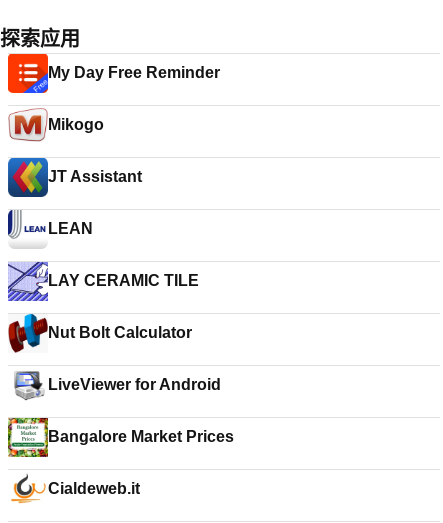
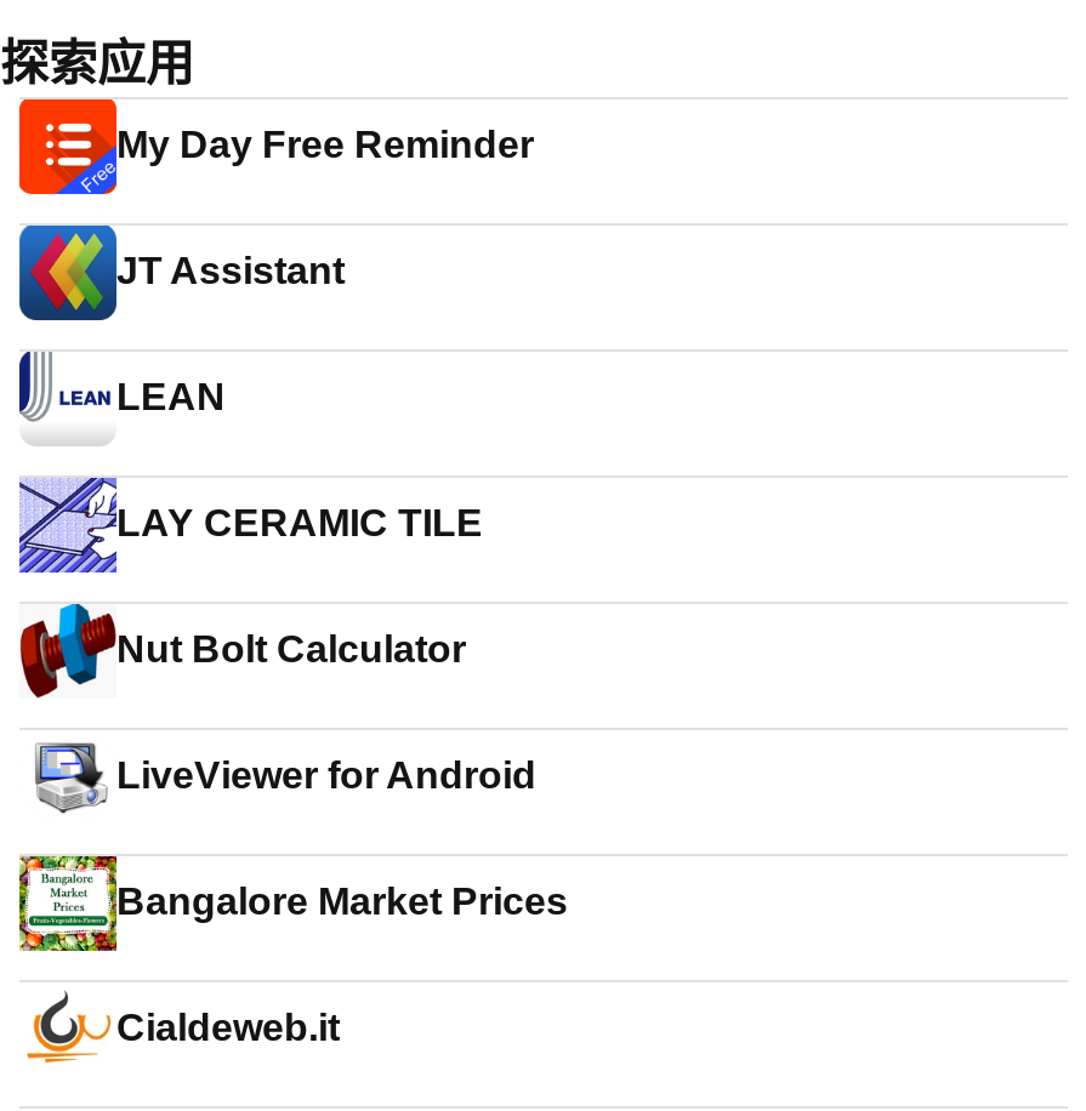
- [image]
- Mikogo
